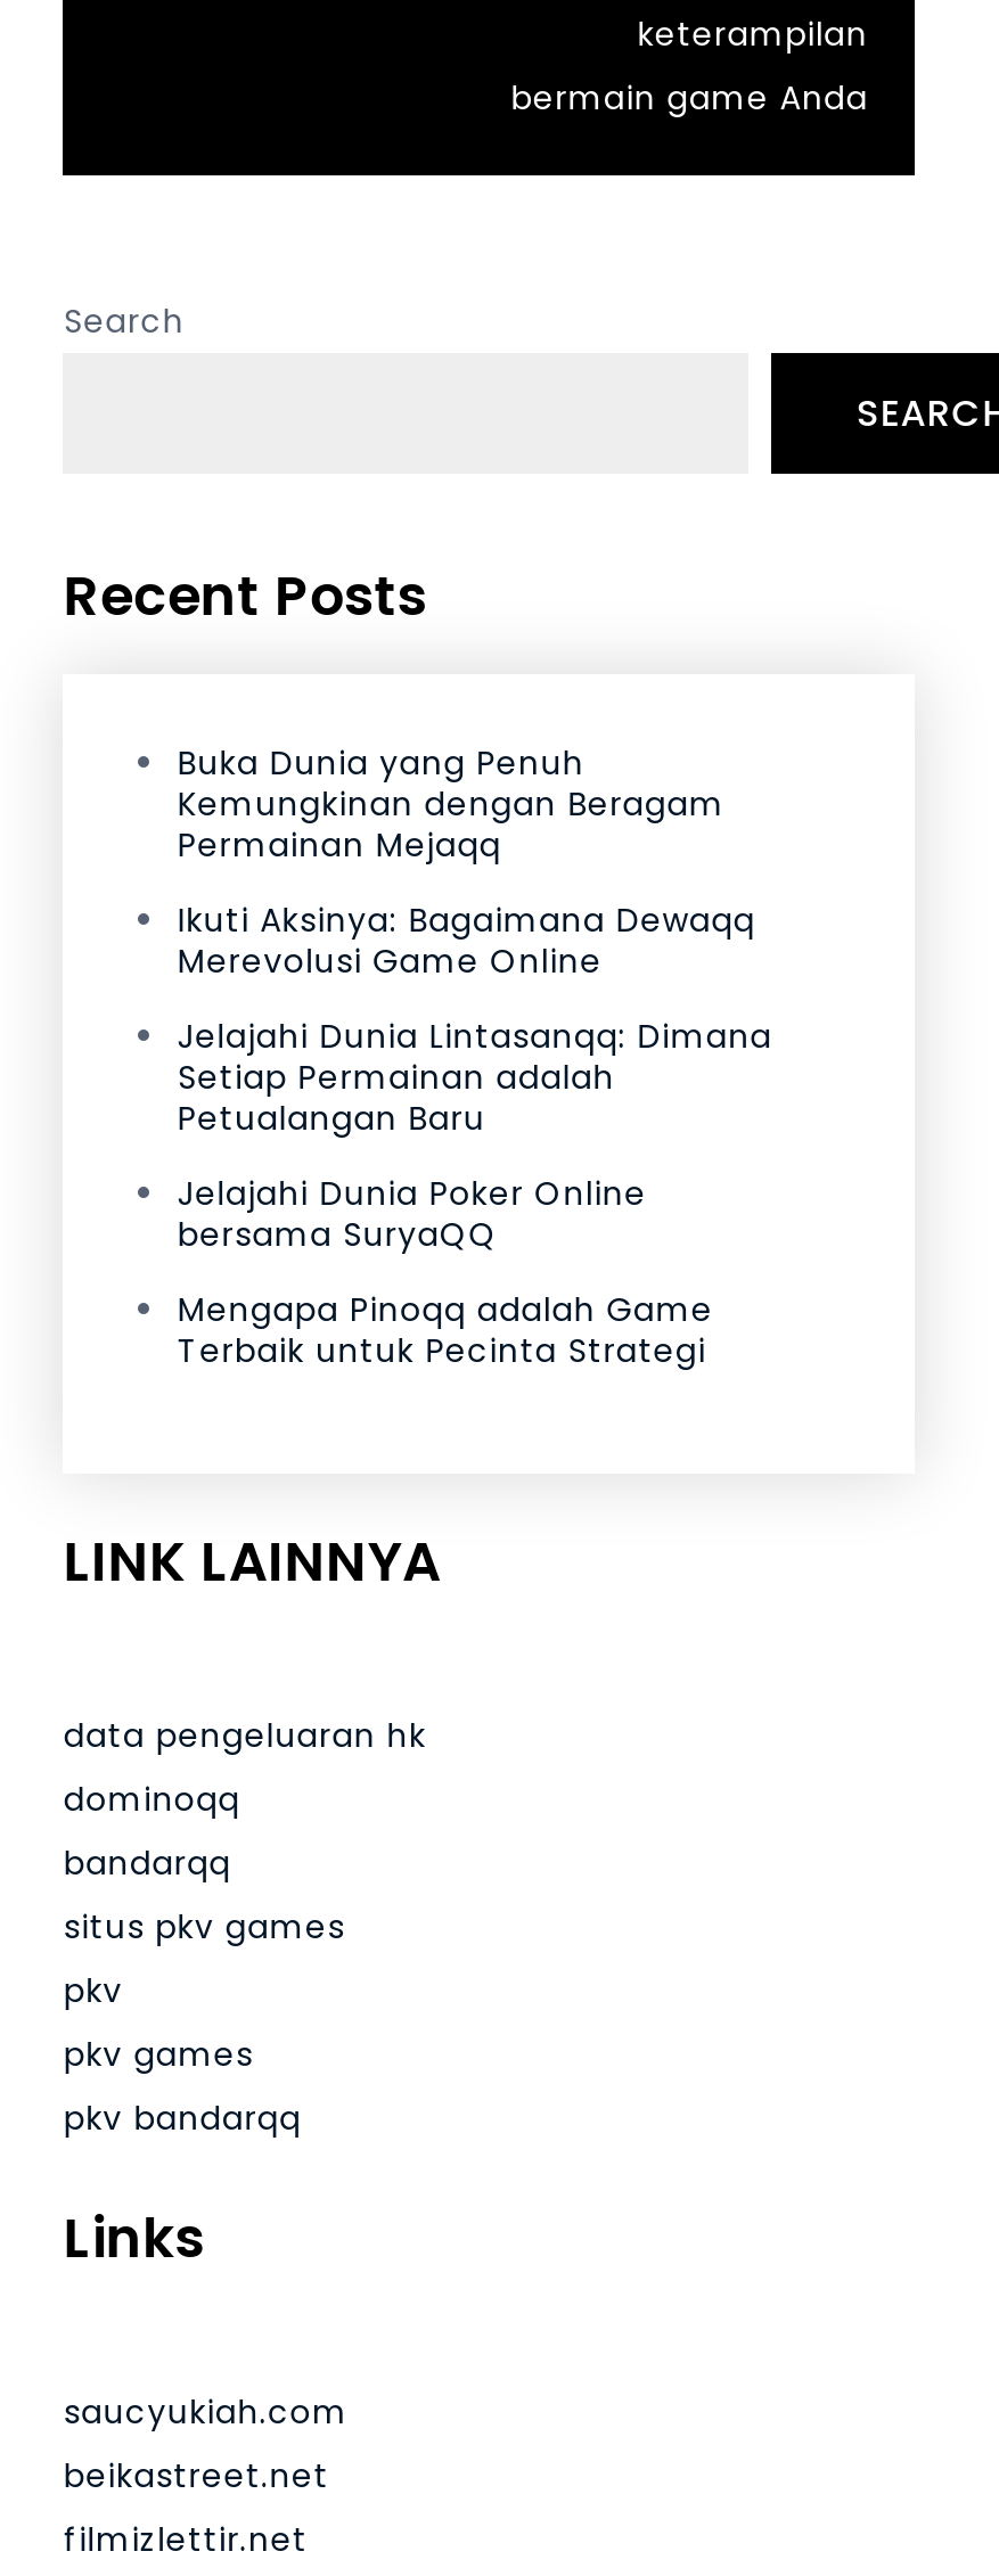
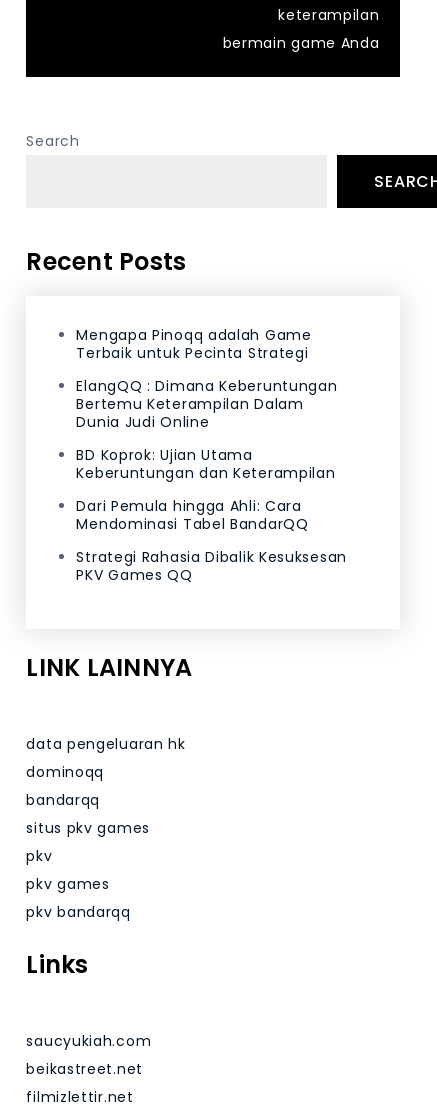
- Buka Dunia yang Penuh
- Kemungkinan dengan Beragam
- Permainan Mejaqq
- Ikuti Aksinya: Bagaimana Dewaqq
- Merevolusi Game Online
- Jelajahi Dunia Lintasanqq: Dimana
- Setiap Permainan adalah
- Petualangan Baru
- Jelajahi Dunia Poker Online
- bersama SuryaQQ

moved up: Mengapa Pinoqq adalah Game | Terbaik untuk Pecinta Strategi

+ ElangQQ : Dimana Keberuntungan
+ Bertemu Keterampilan Dalam
+ Dunia Judi Online
+ BD Koprok: Ujian Utama
+ Keberuntungan dan Keterampilan
+ Dari Pemula hingga Ahli: Cara
+ Mendominasi Tabel BandarQQ
+ Strategi Rahasia Dibalik Kesuksesan
+ PKV Games QQ
